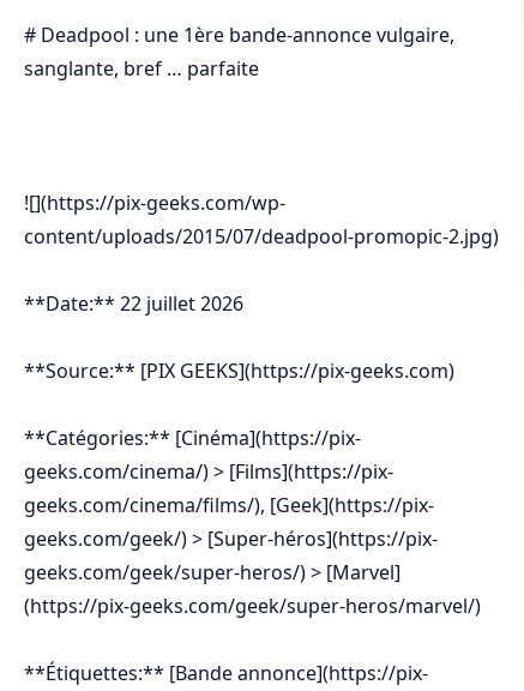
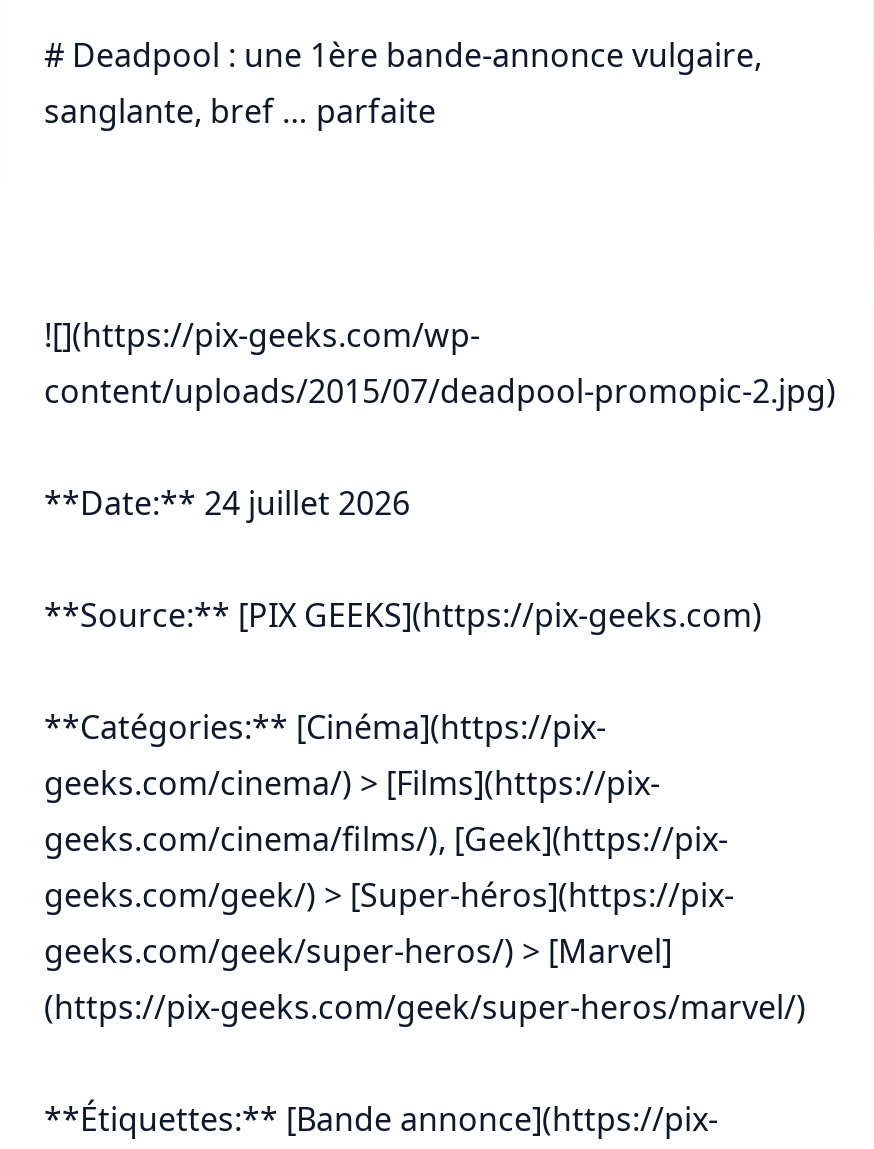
- **Date:** 22 juillet 2026
+ **Date:** 24 juillet 2026
